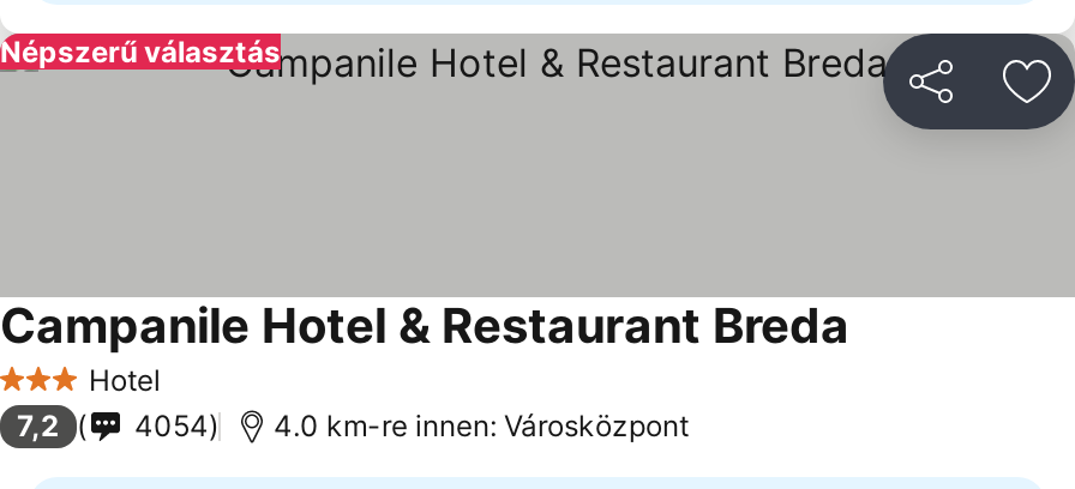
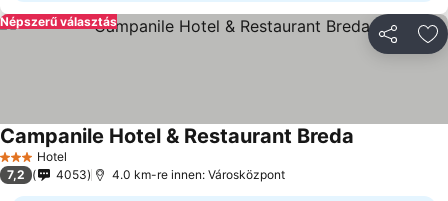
- 4054 4.0 km-re innen: Városközpont
+ 4053 4.0 km-re innen: Városközpont
